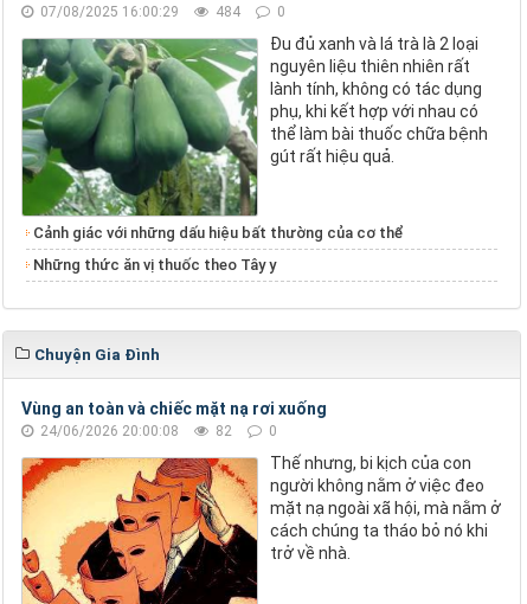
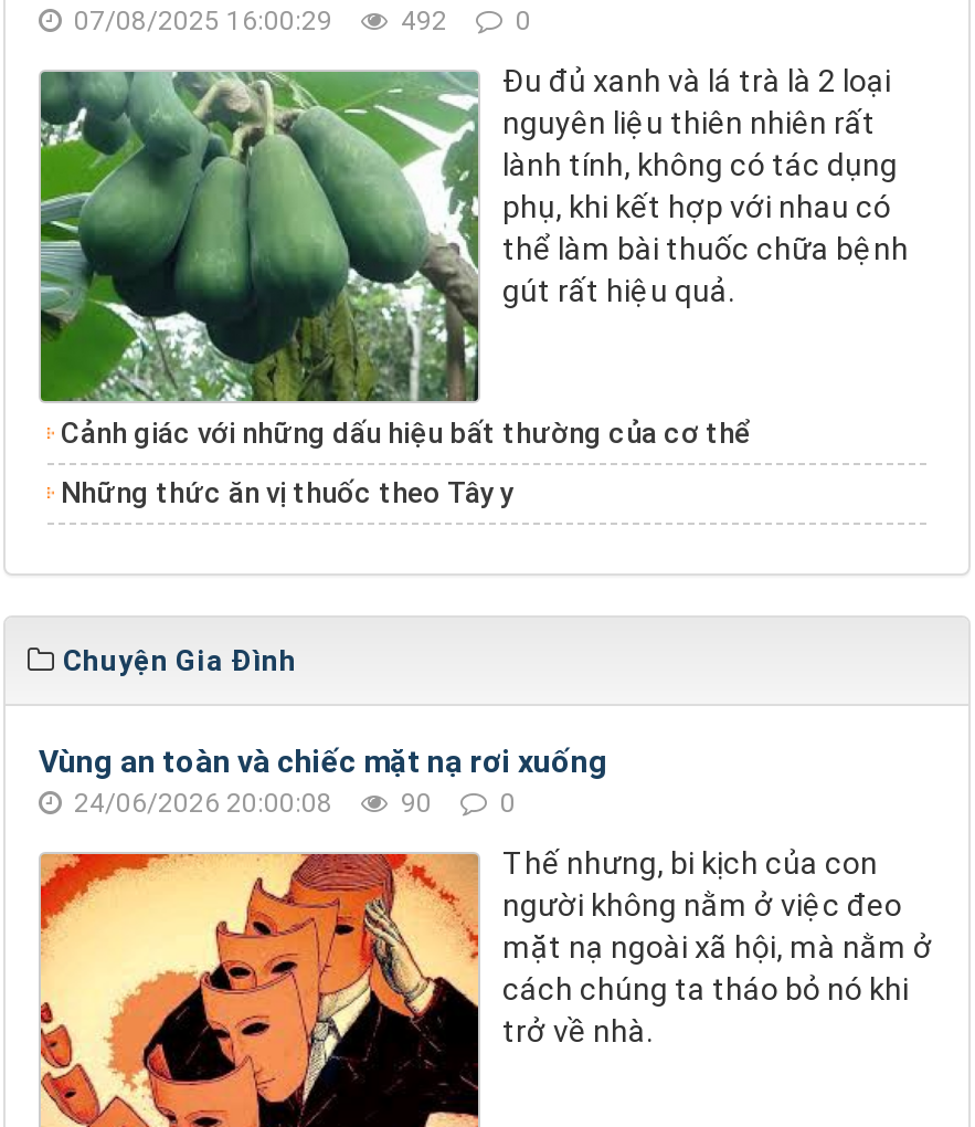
- 07/08/2025 16:00:29 484 0
+ 07/08/2025 16:00:29 492 0

- 24/06/2026 20:00:08 82 0
+ 24/06/2026 20:00:08 90 0
